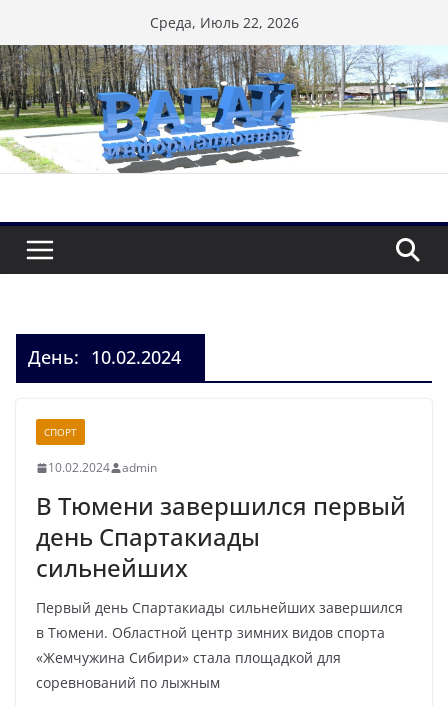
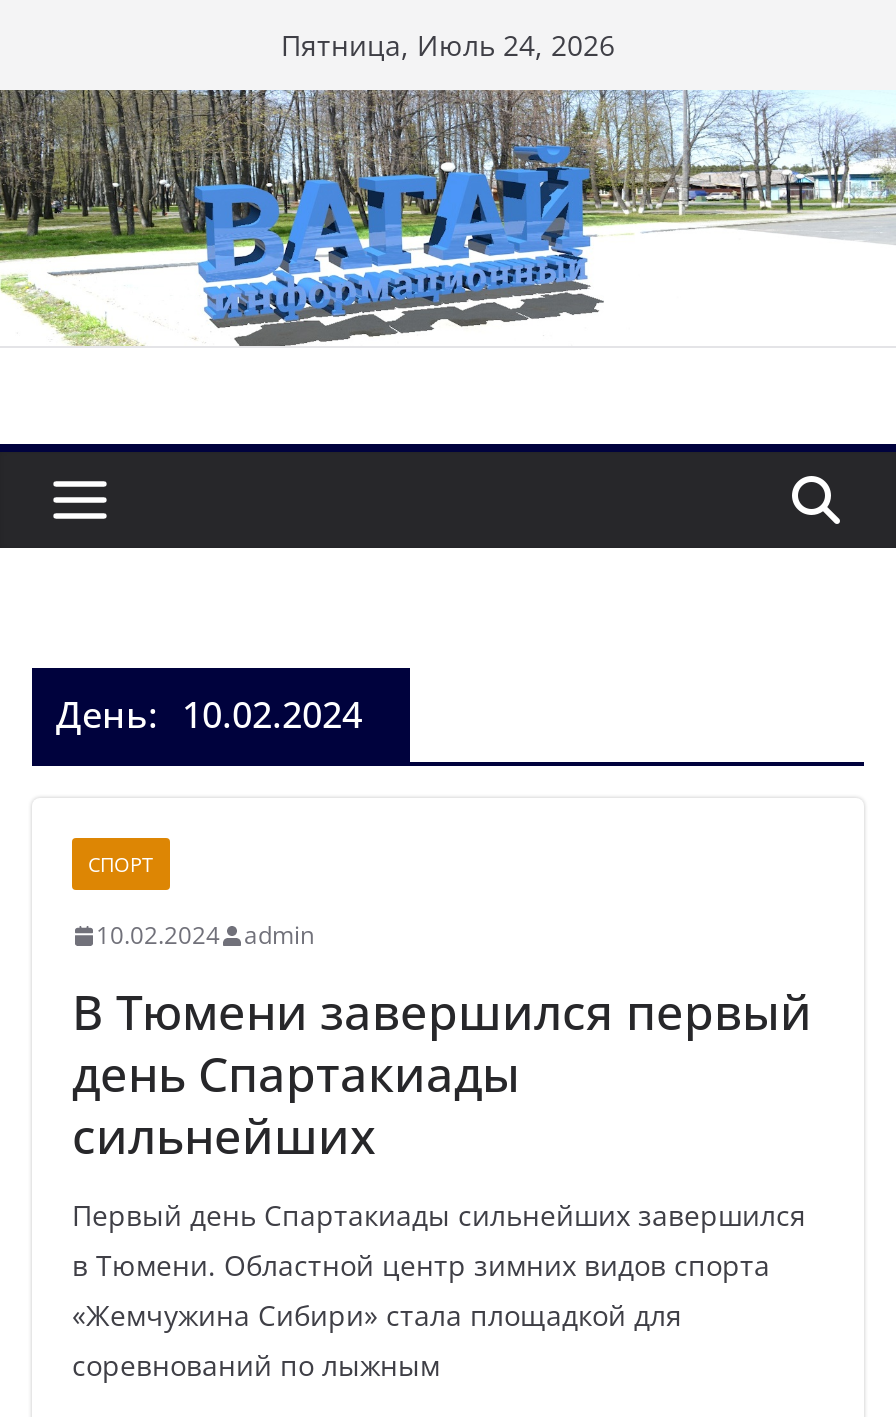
- Среда, Июль 22, 2026
+ Пятница, Июль 24, 2026
